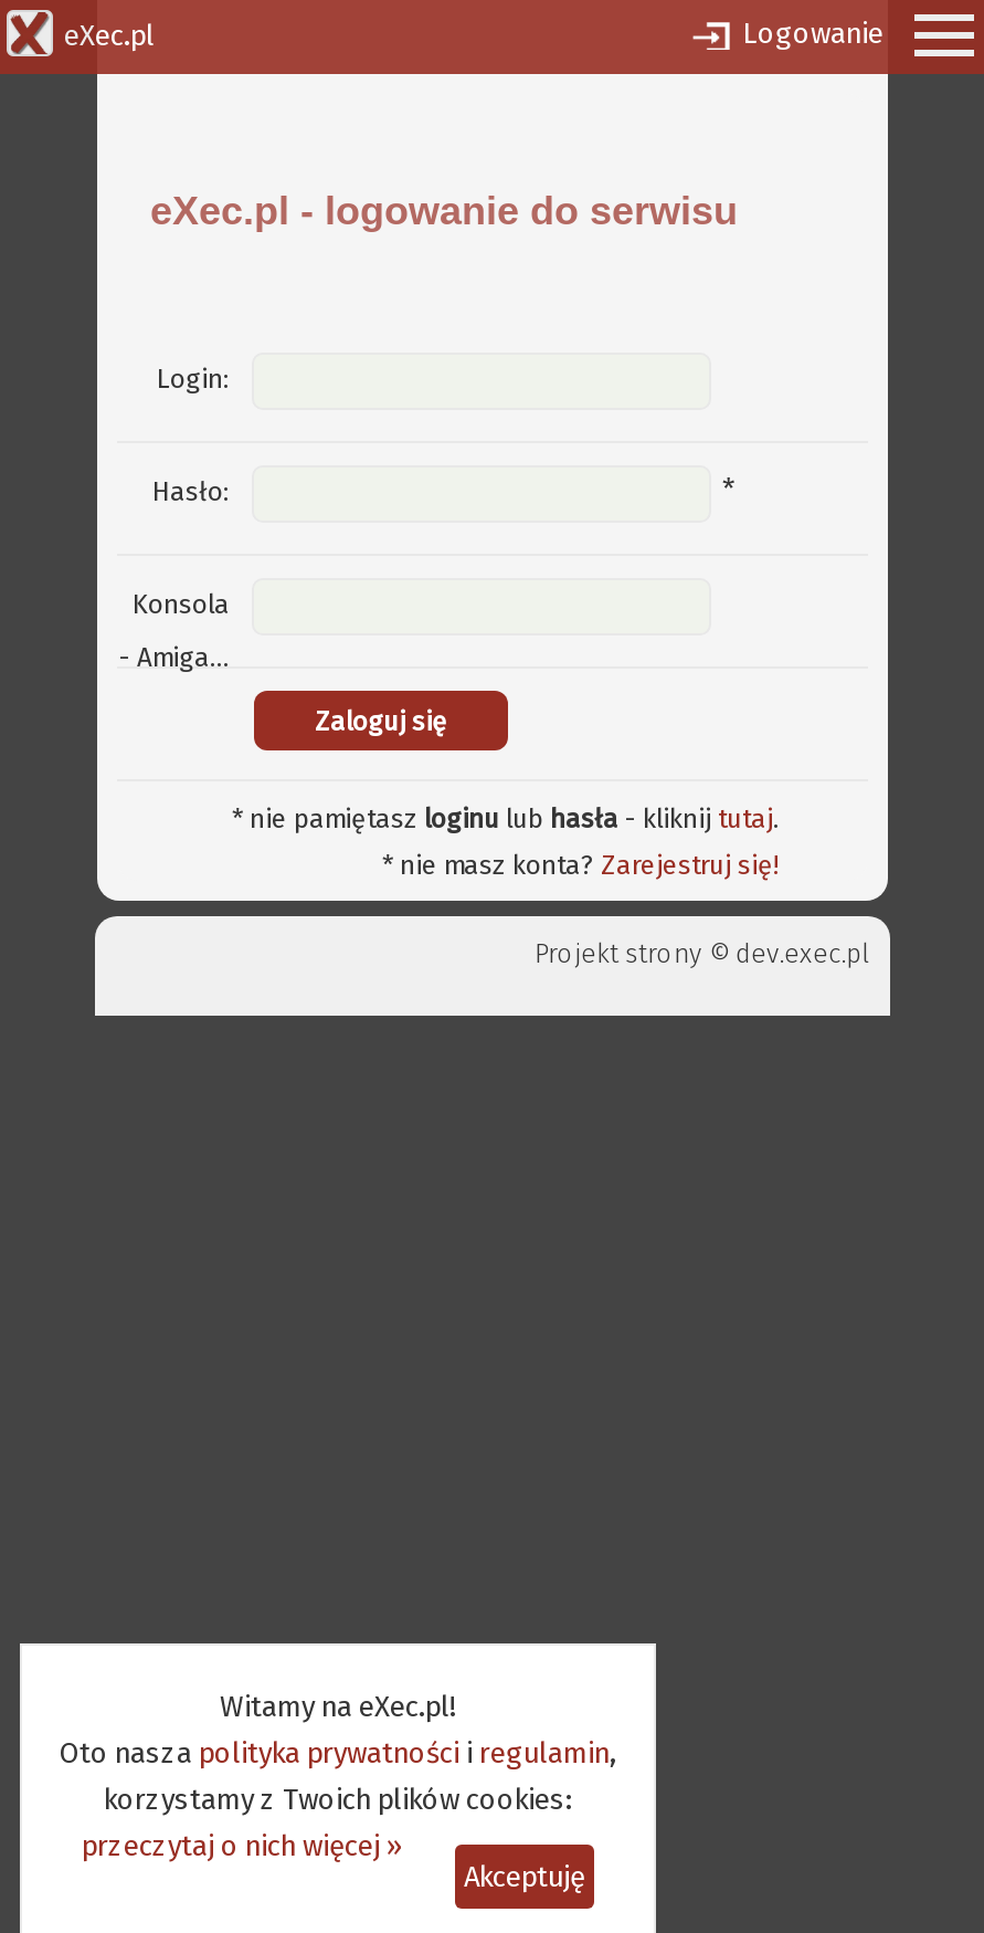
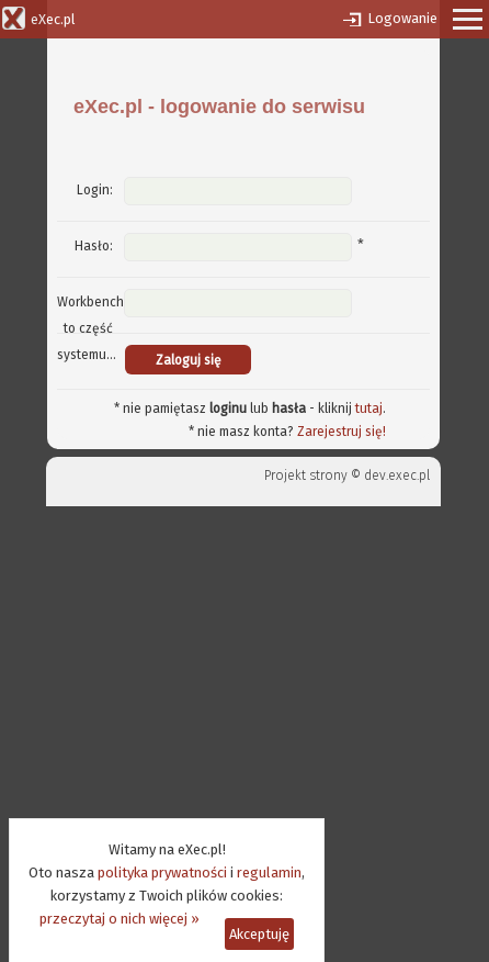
- Konsola
- - Amiga...
+ Workbench
+ to część
+ systemu...
